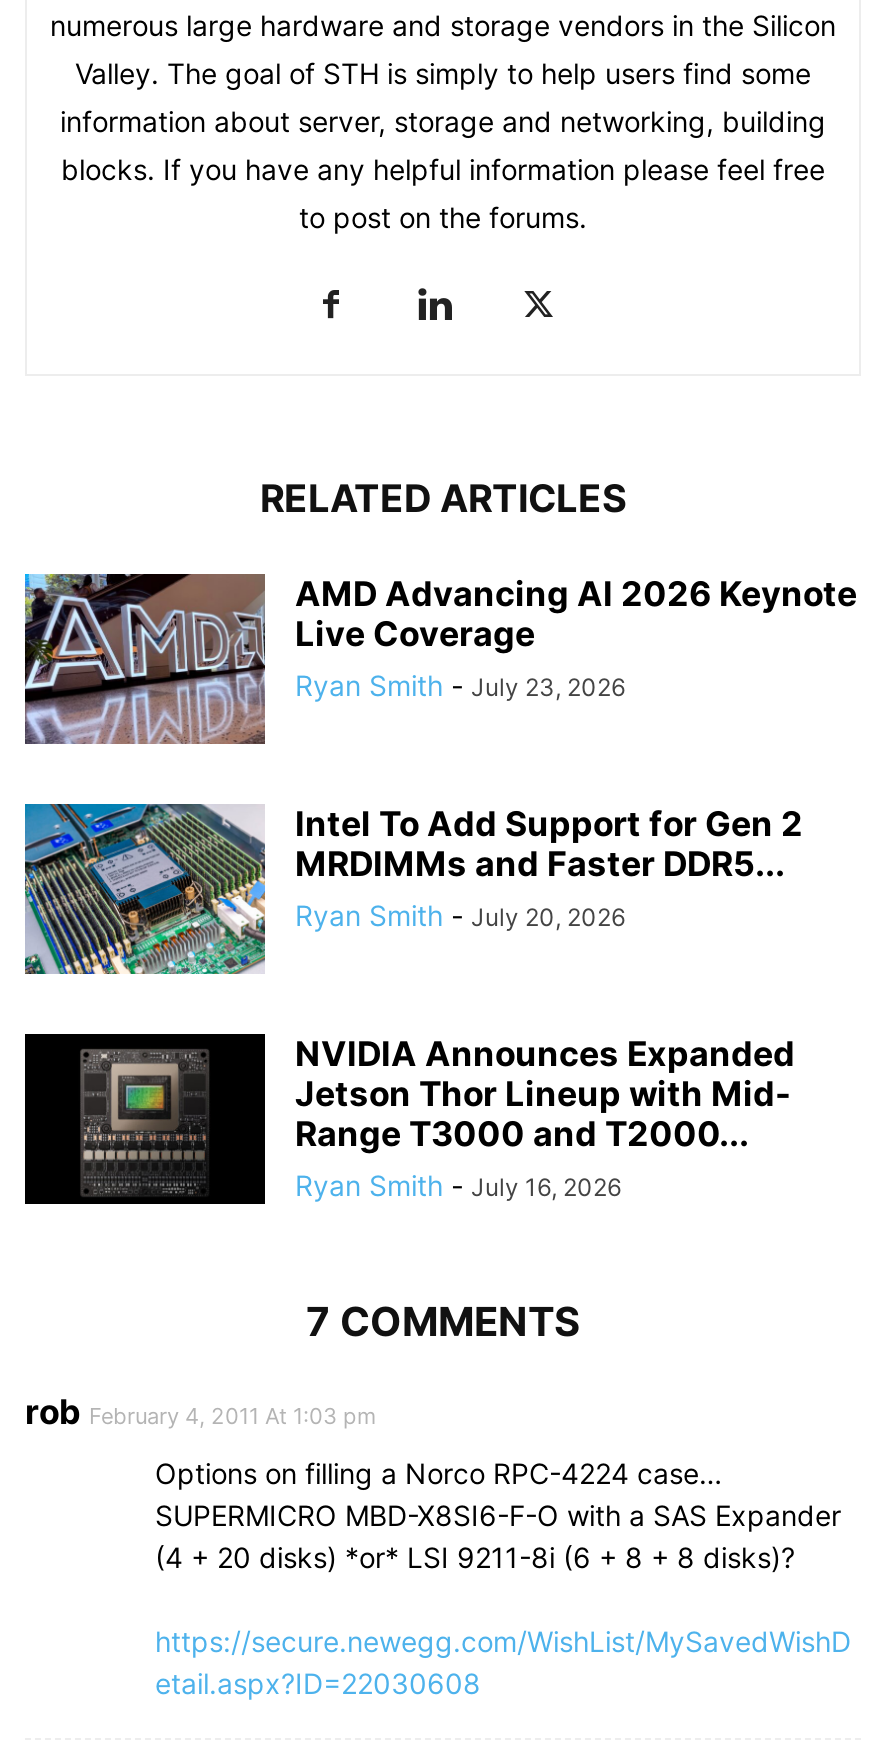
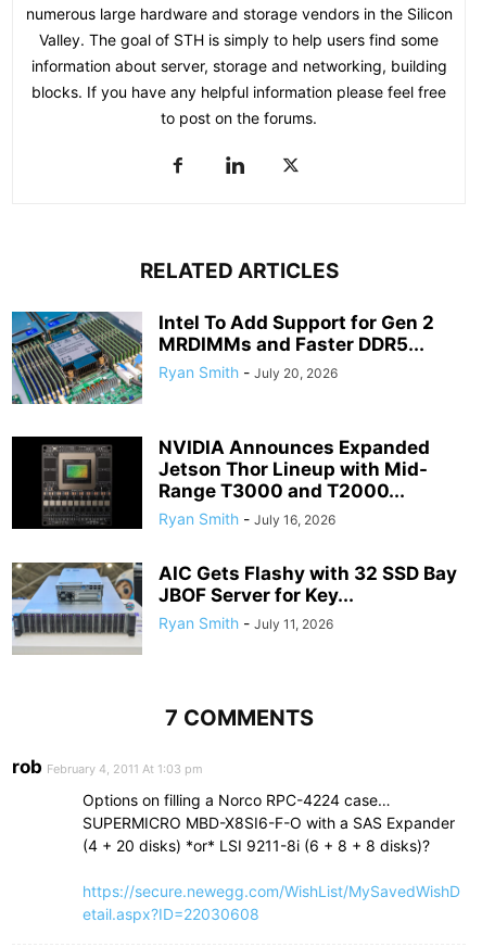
- [image]
- AMD Advancing AI 2026 Keynote
- Live Coverage
- Ryan Smith - July 23, 2026

moved up: [image] | Intel To Add Support for Gen 2 | MRDIMMs and Faster DDR5... | Ryan Smith - July 20, 2026 | NVIDIA Announces Expanded | Jetson Thor Lineup with Mid- | Range T3000 and T2000... | Ryan Smith - July 16, 2026

+ [image]
+ AIC Gets Flashy with 32 SSD Bay
+ JBOF Server for Key...
+ Ryan Smith - July 11, 2026
